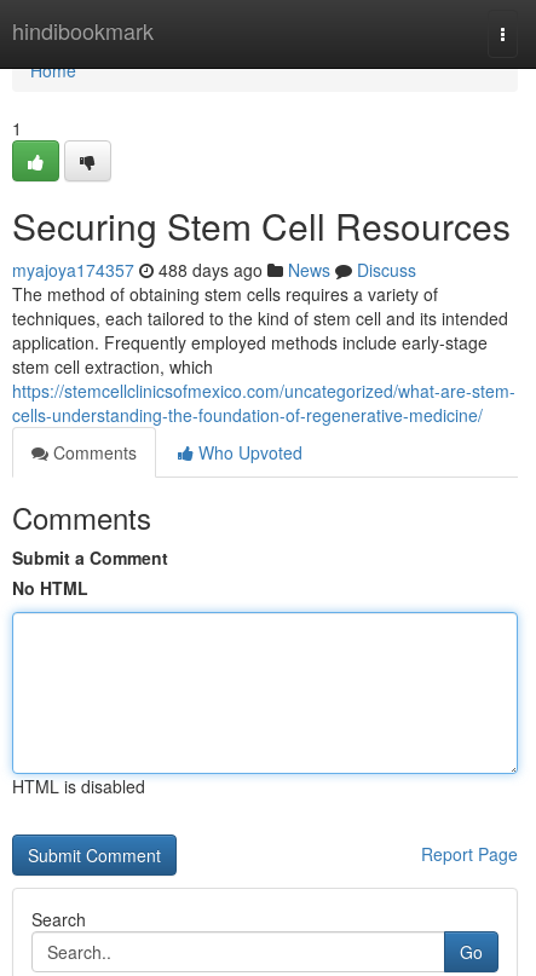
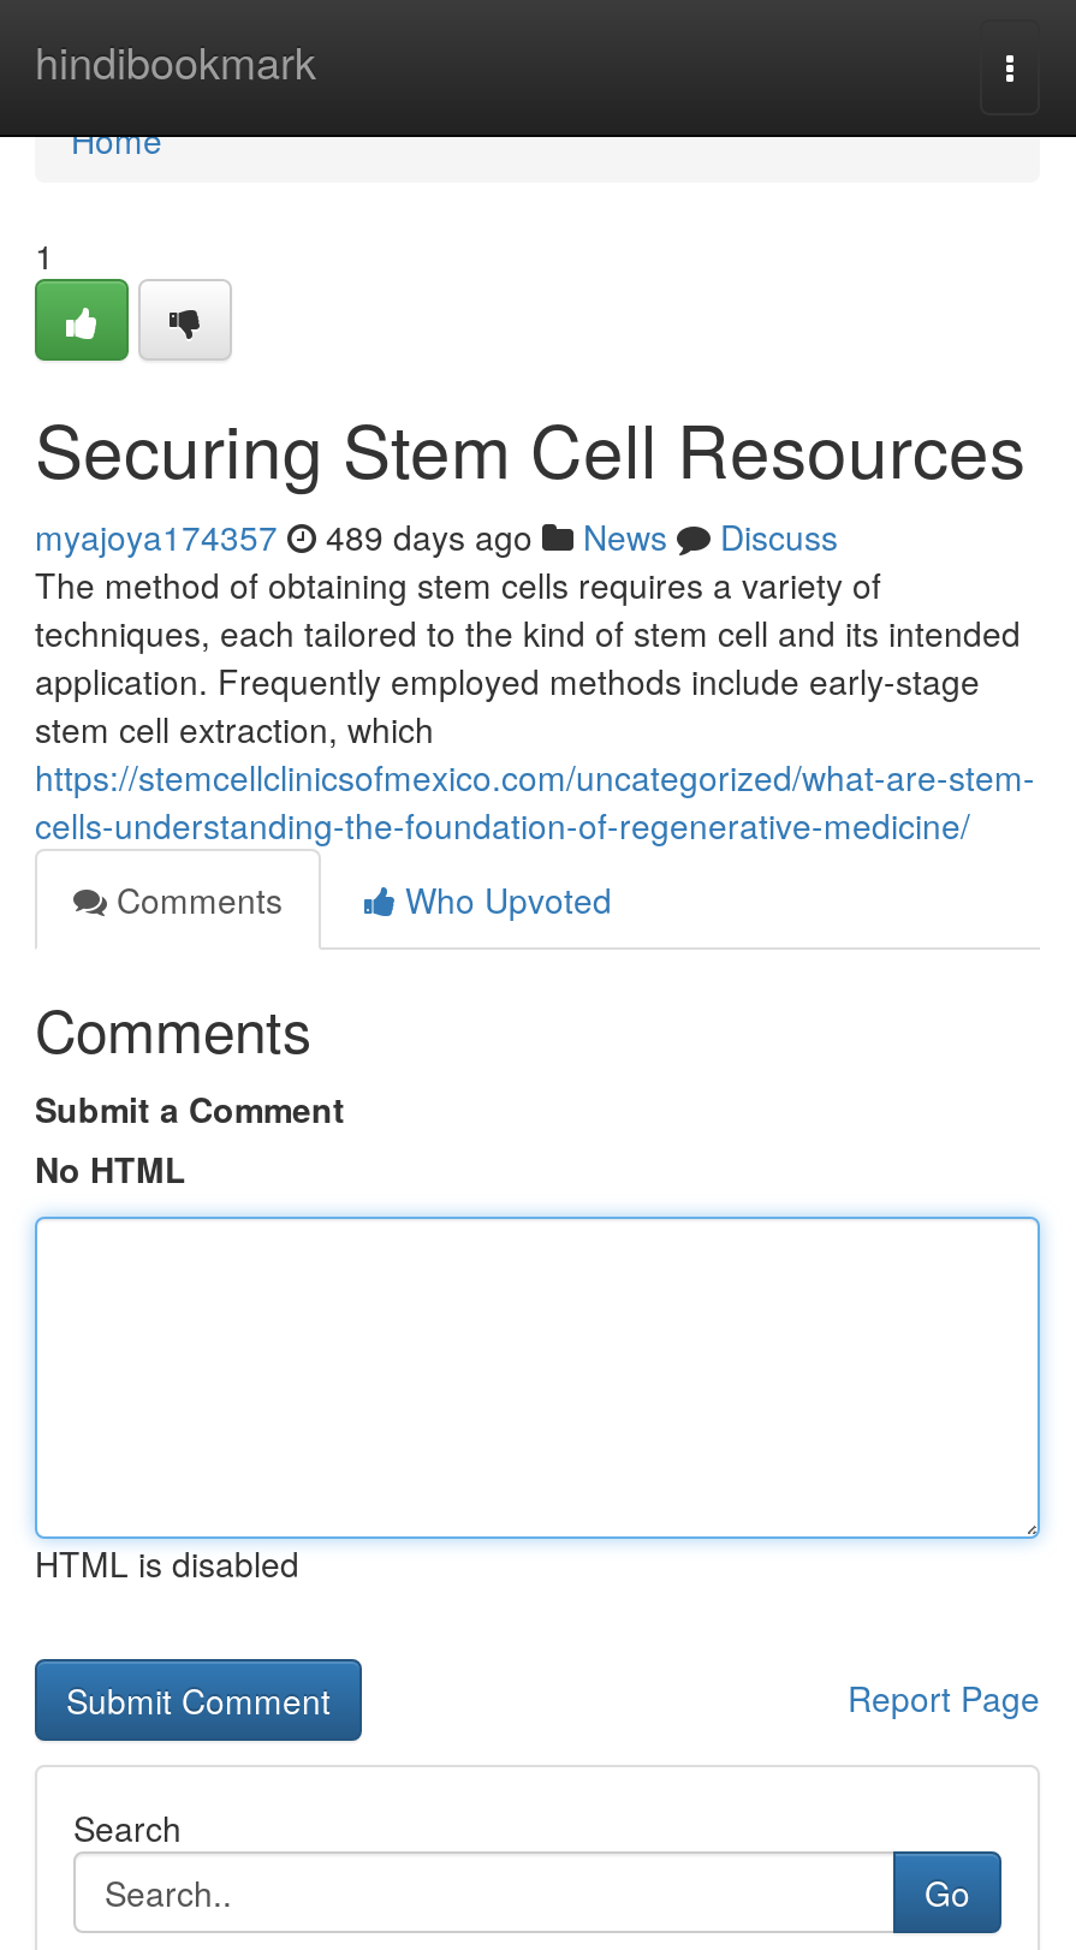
- myajoya174357 488 days ago News Discuss
+ myajoya174357 489 days ago News Discuss
